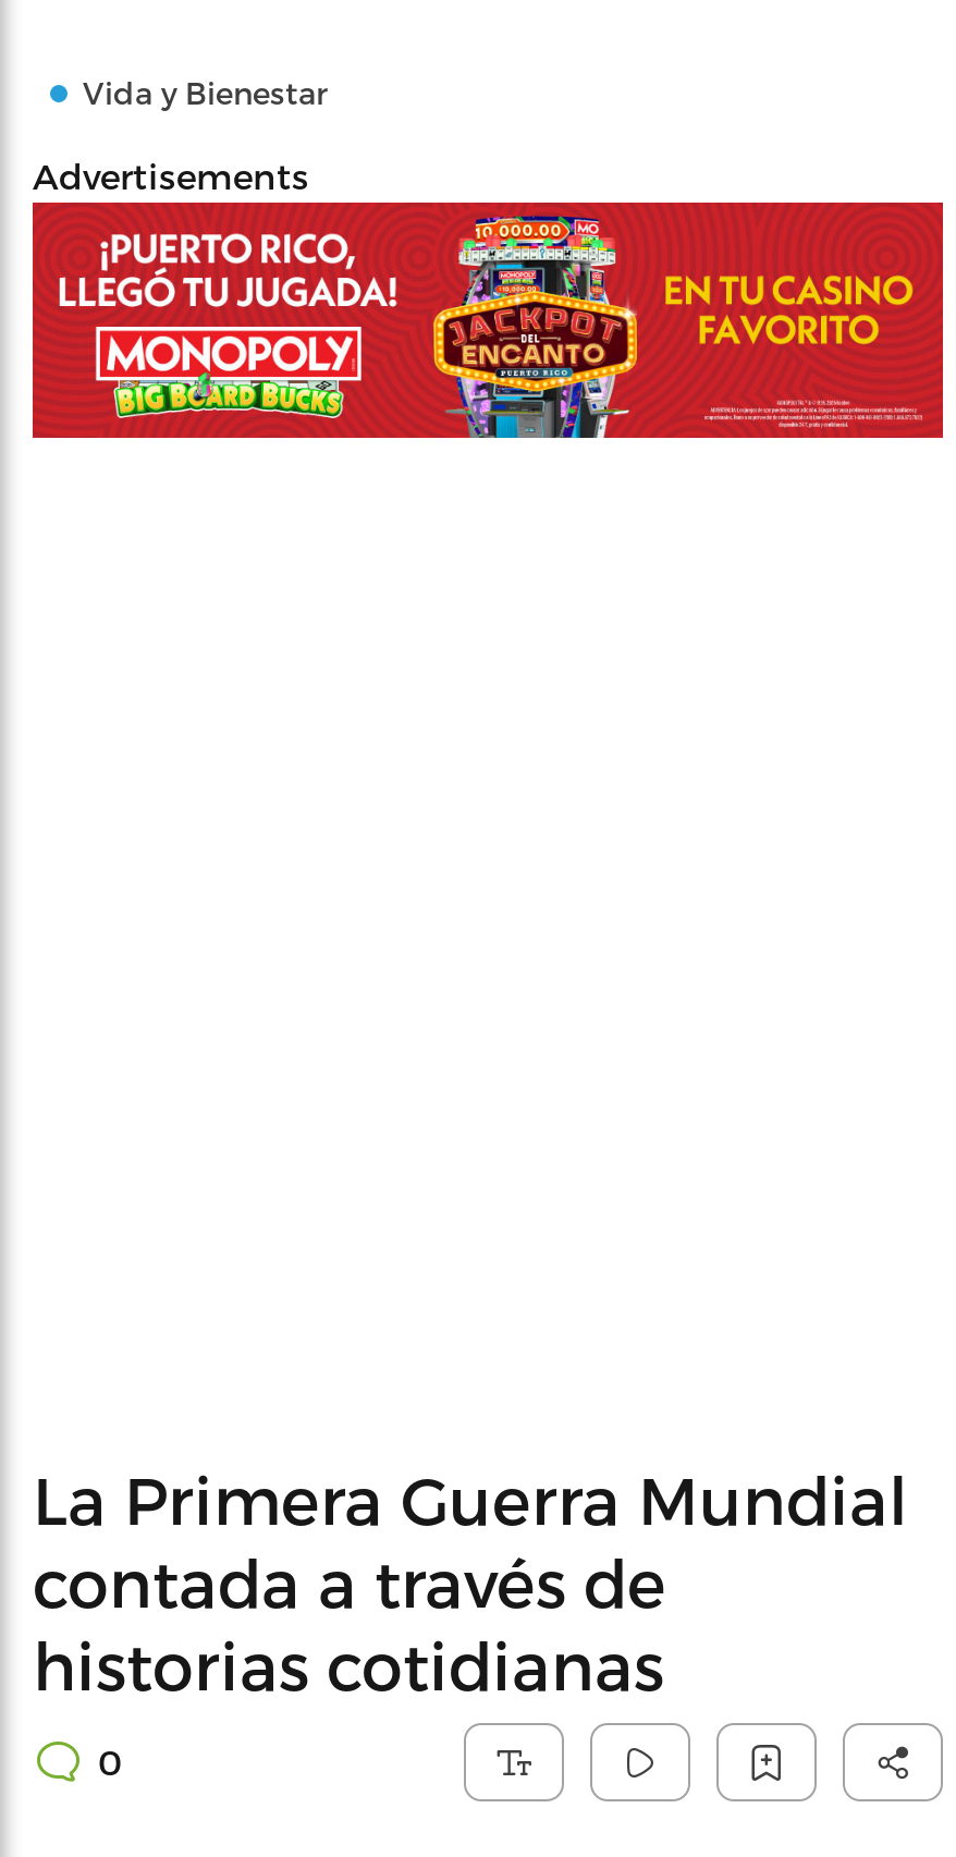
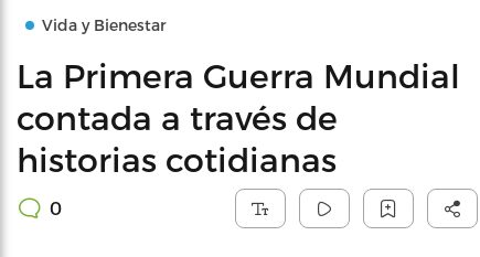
- Advertisements

- [image]
